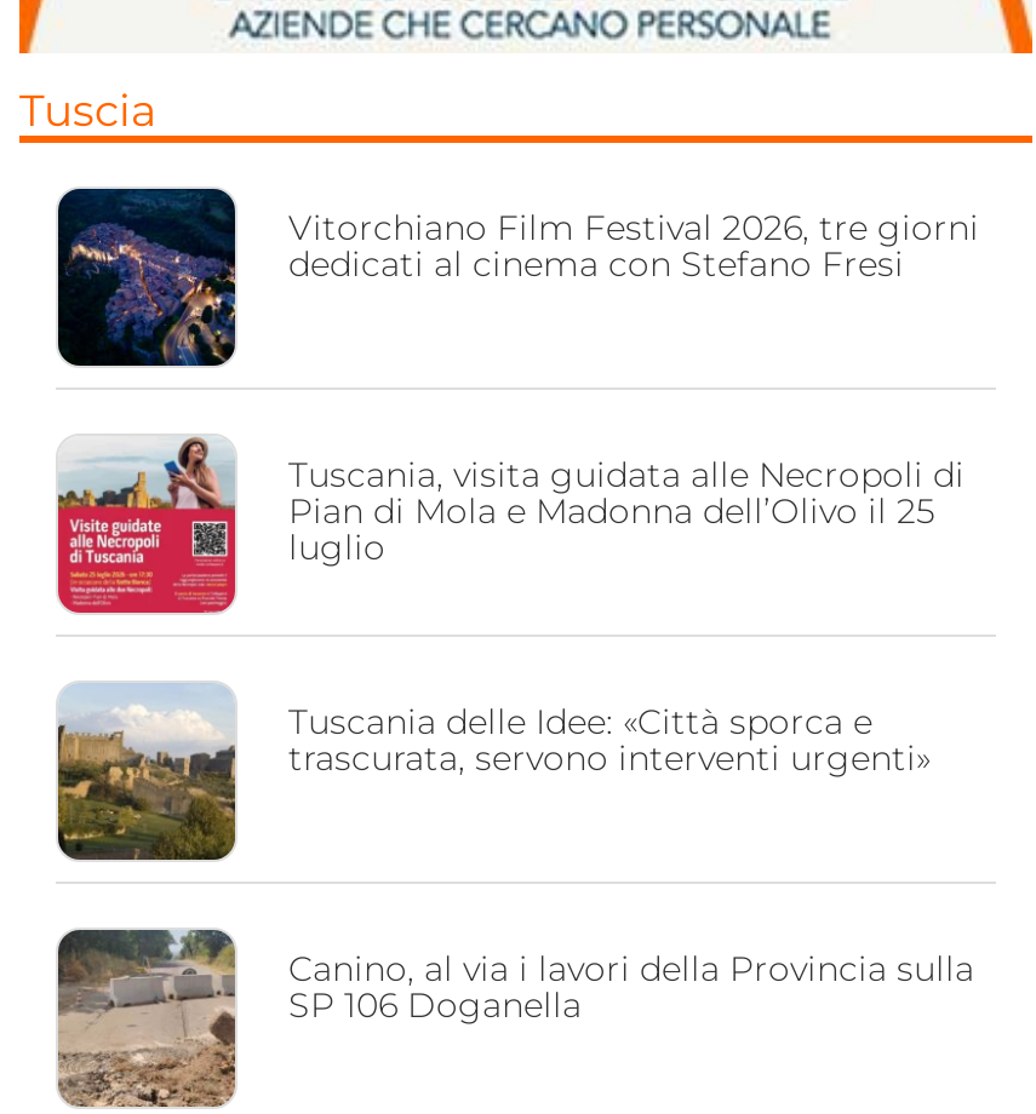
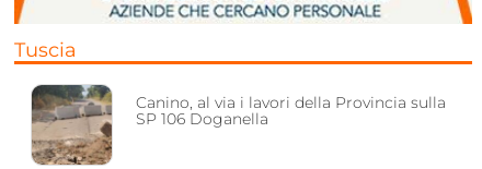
- [image]
- Vitorchiano Film Festival 2026, tre giorni
- dedicati al cinema con Stefano Fresi

- [image]
- Tuscania, visita guidata alle Necropoli di
- Pian di Mola e Madonna dell’Olivo il 25
- luglio

- [image]
- Tuscania delle Idee: «Città sporca e
- trascurata, servono interventi urgenti»
